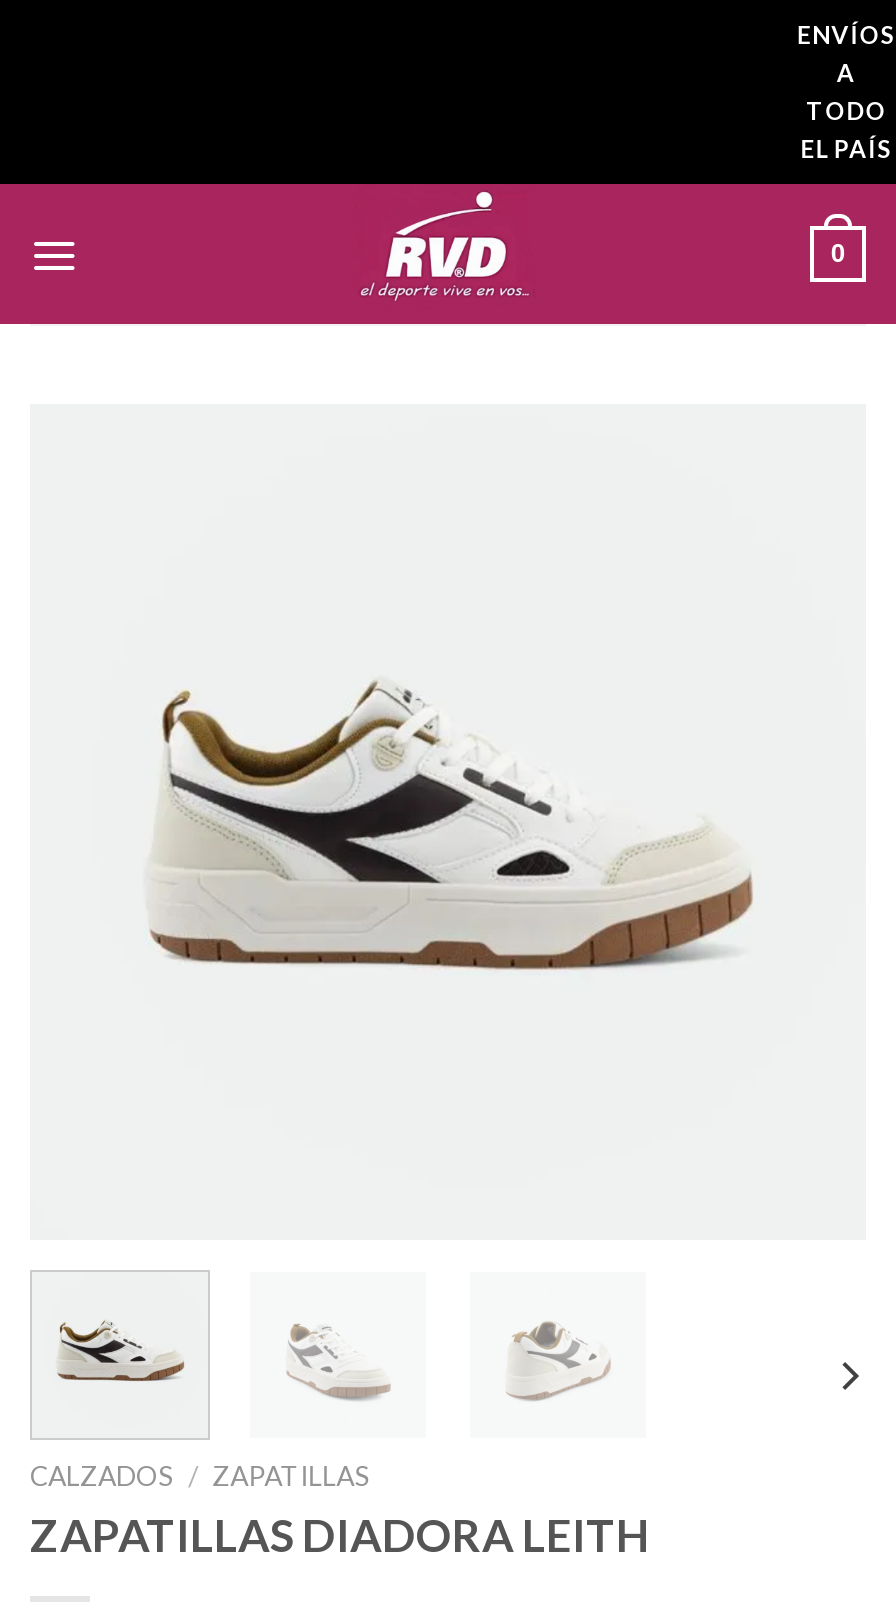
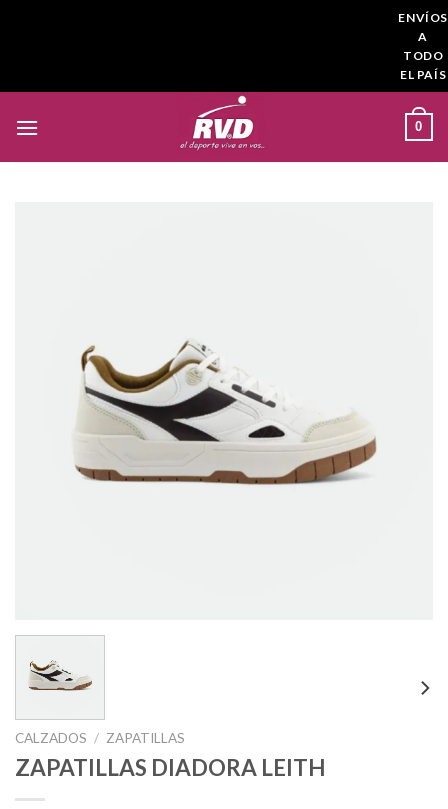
- [image]

- [image]
